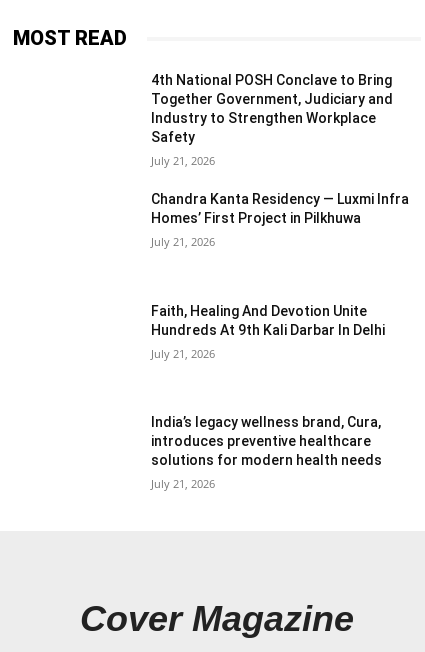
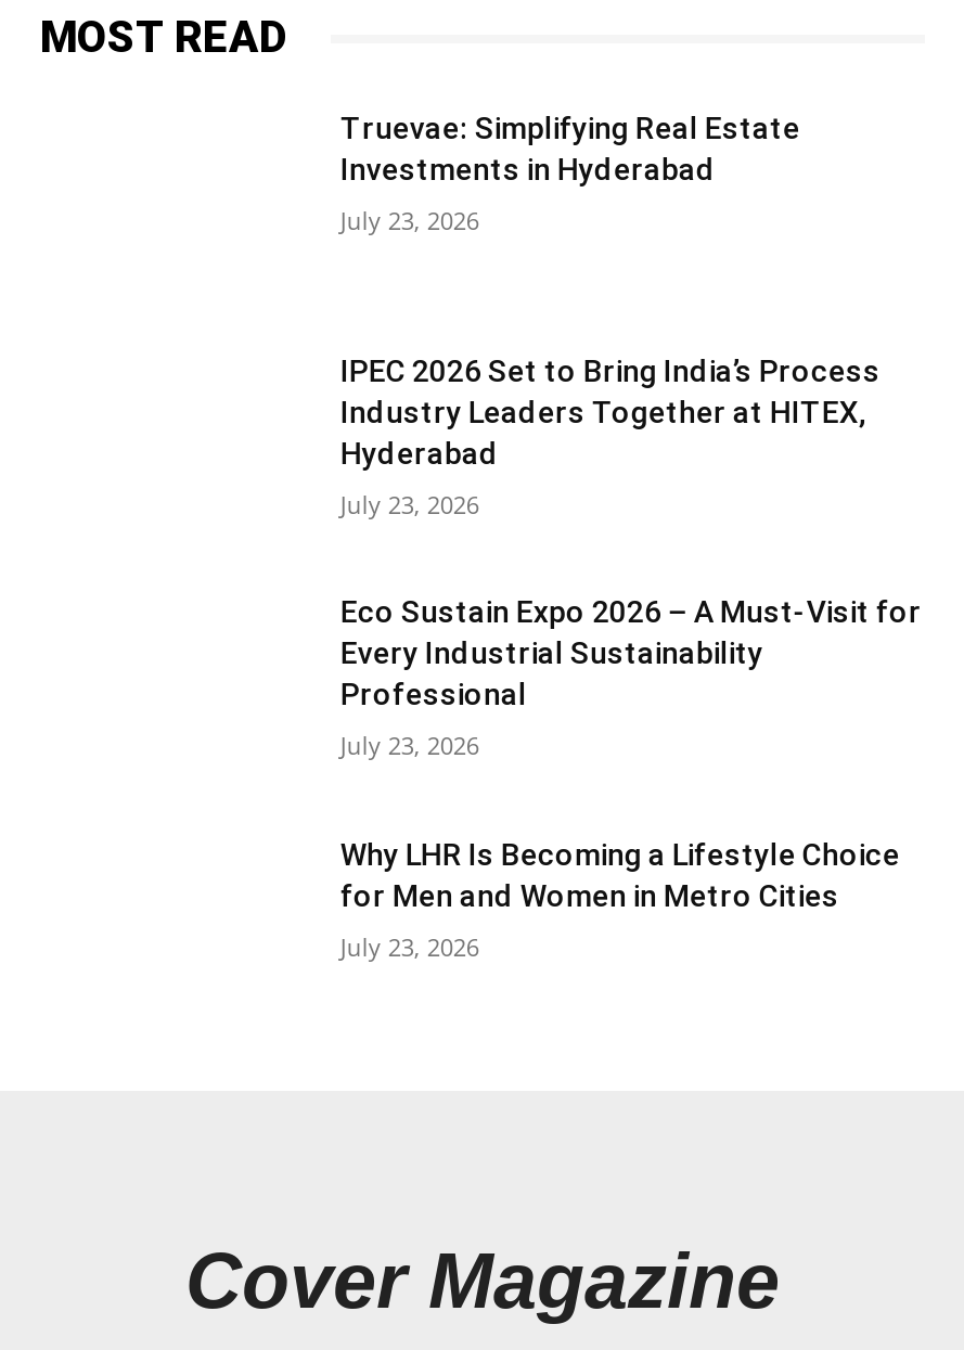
- 4th National POSH Conclave to Bring
- Together Government, Judiciary and
- Industry to Strengthen Workplace
- Safety
+ Truevae: Simplifying Real Estate
+ Investments in Hyderabad

- July 21, 2026
+ July 23, 2026

- Chandra Kanta Residency — Luxmi Infra
- Homes’ First Project in Pilkhuwa
+ IPEC 2026 Set to Bring India’s Process
+ Industry Leaders Together at HITEX,
+ Hyderabad

- July 21, 2026
+ July 23, 2026

- Faith, Healing And Devotion Unite
- Hundreds At 9th Kali Darbar In Delhi
+ Eco Sustain Expo 2026 – A Must-Visit for
+ Every Industrial Sustainability
+ Professional

- July 21, 2026
+ July 23, 2026

- India’s legacy wellness brand, Cura,
- introduces preventive healthcare
- solutions for modern health needs
+ Why LHR Is Becoming a Lifestyle Choice
+ for Men and Women in Metro Cities

- July 21, 2026
+ July 23, 2026
